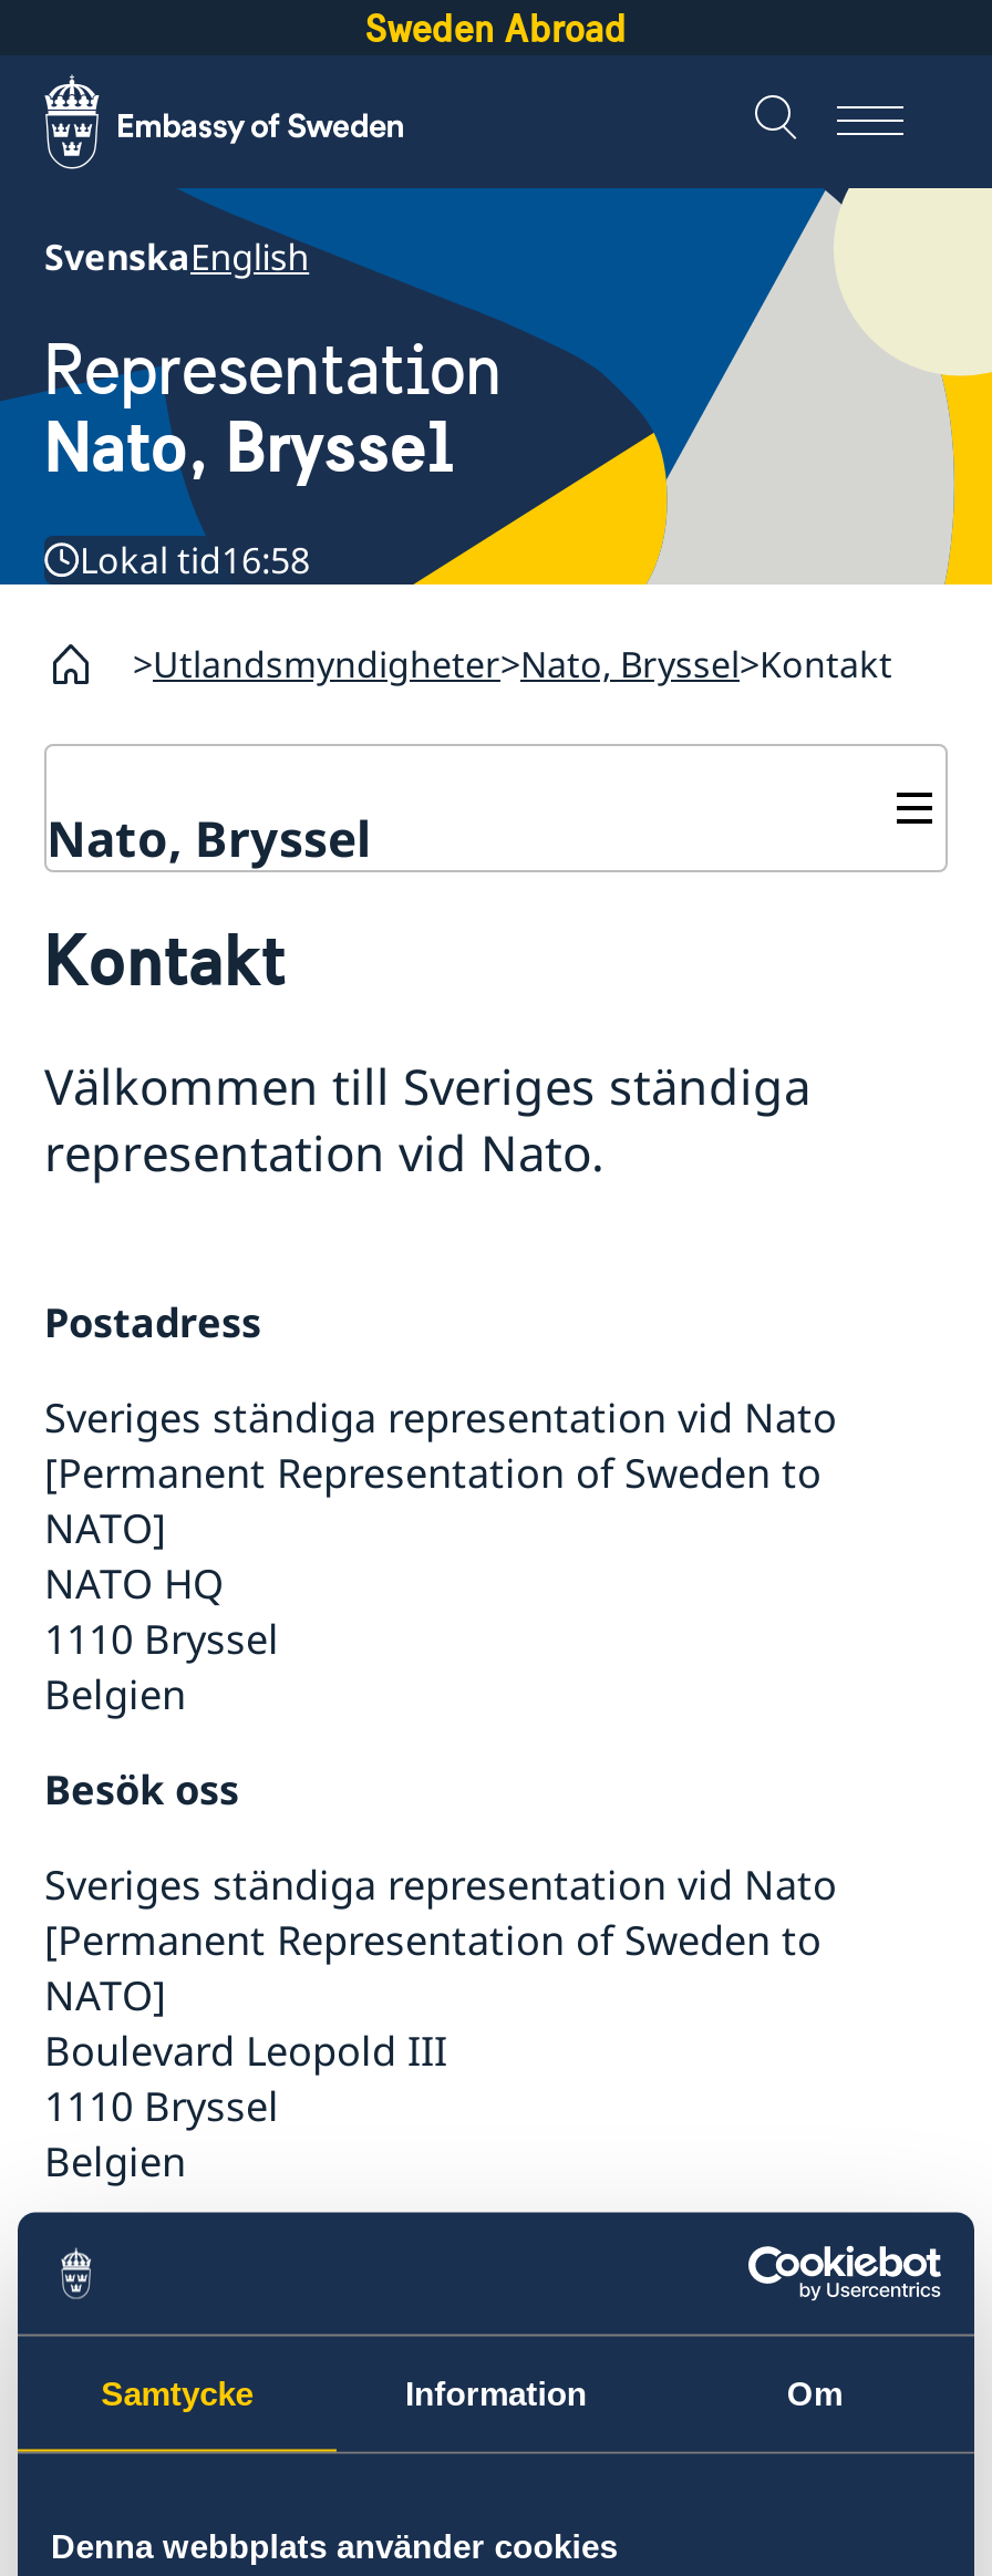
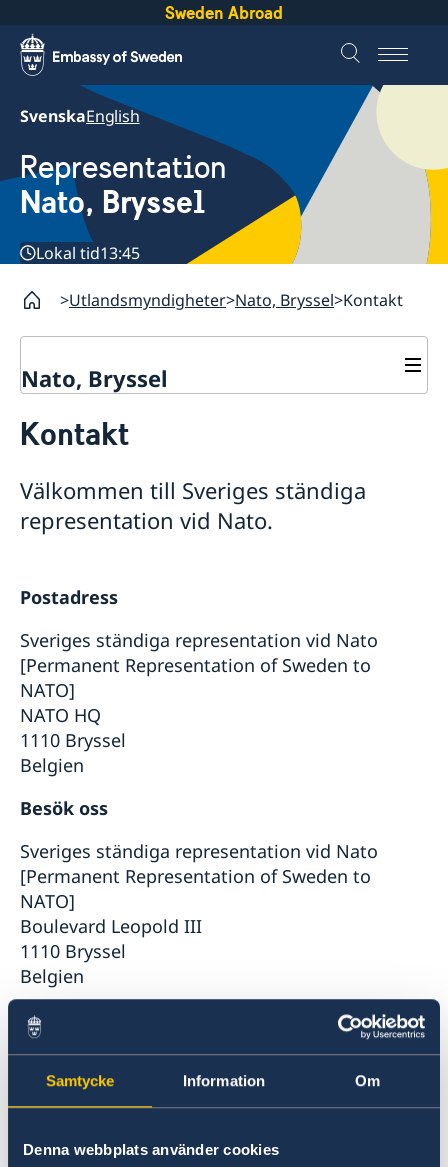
- Lokal tid16:58
+ Lokal tid13:45
